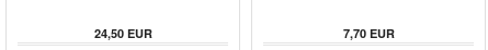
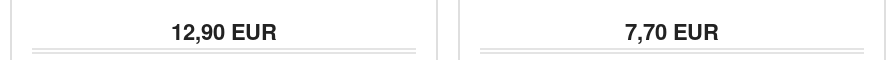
- 24,50 EUR
+ 12,90 EUR
